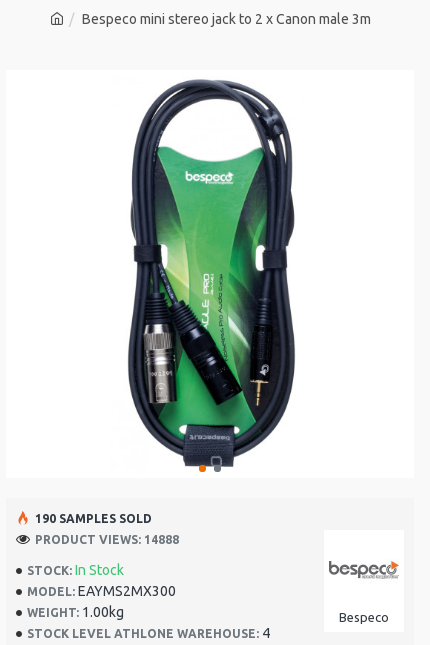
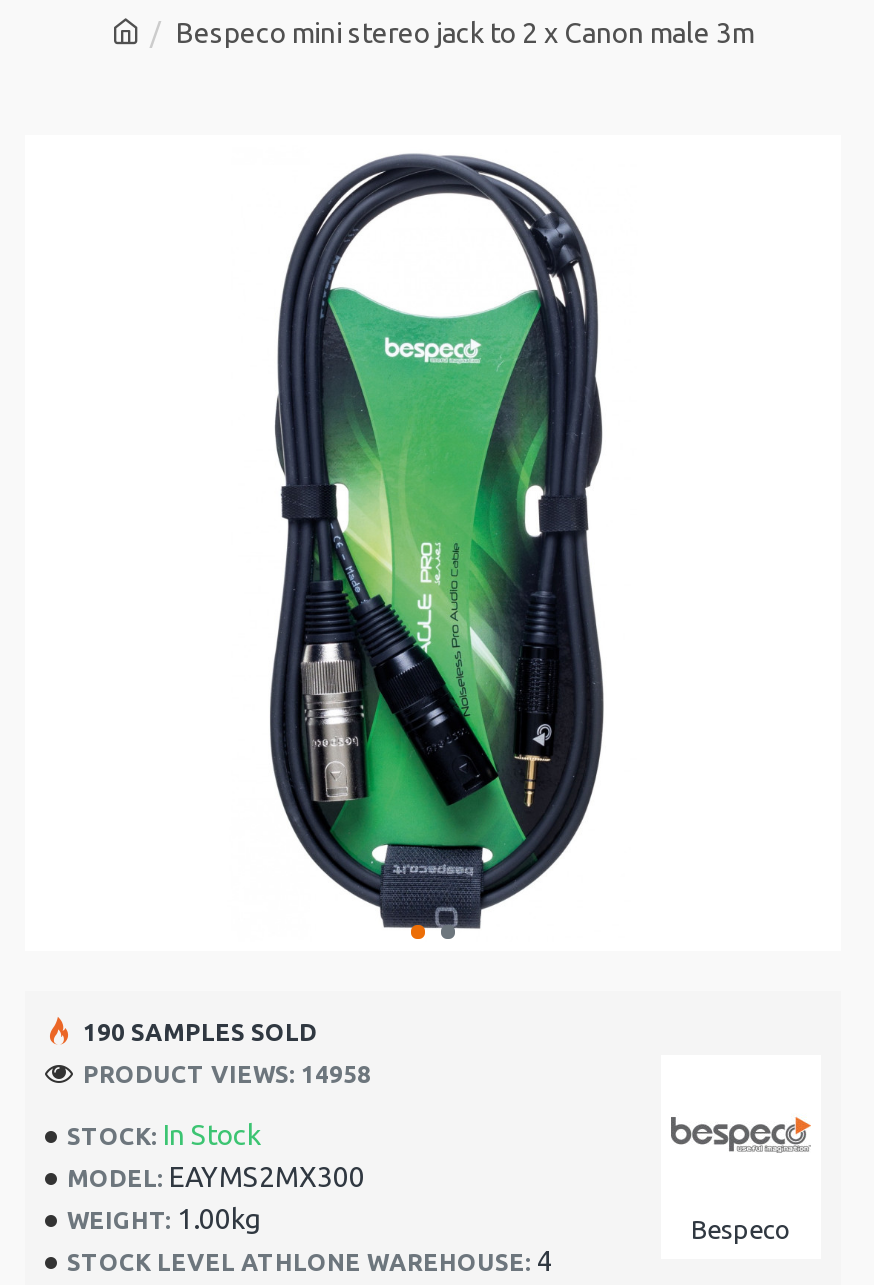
- PRODUCT VIEWS: 14888
+ PRODUCT VIEWS: 14958
